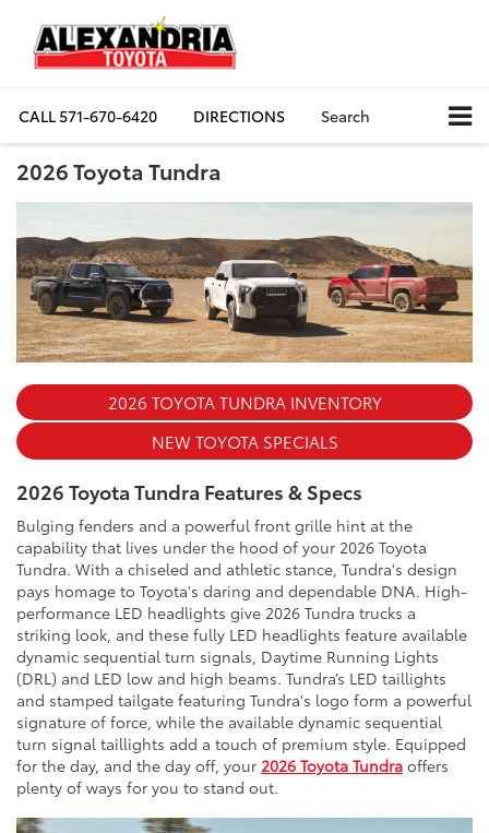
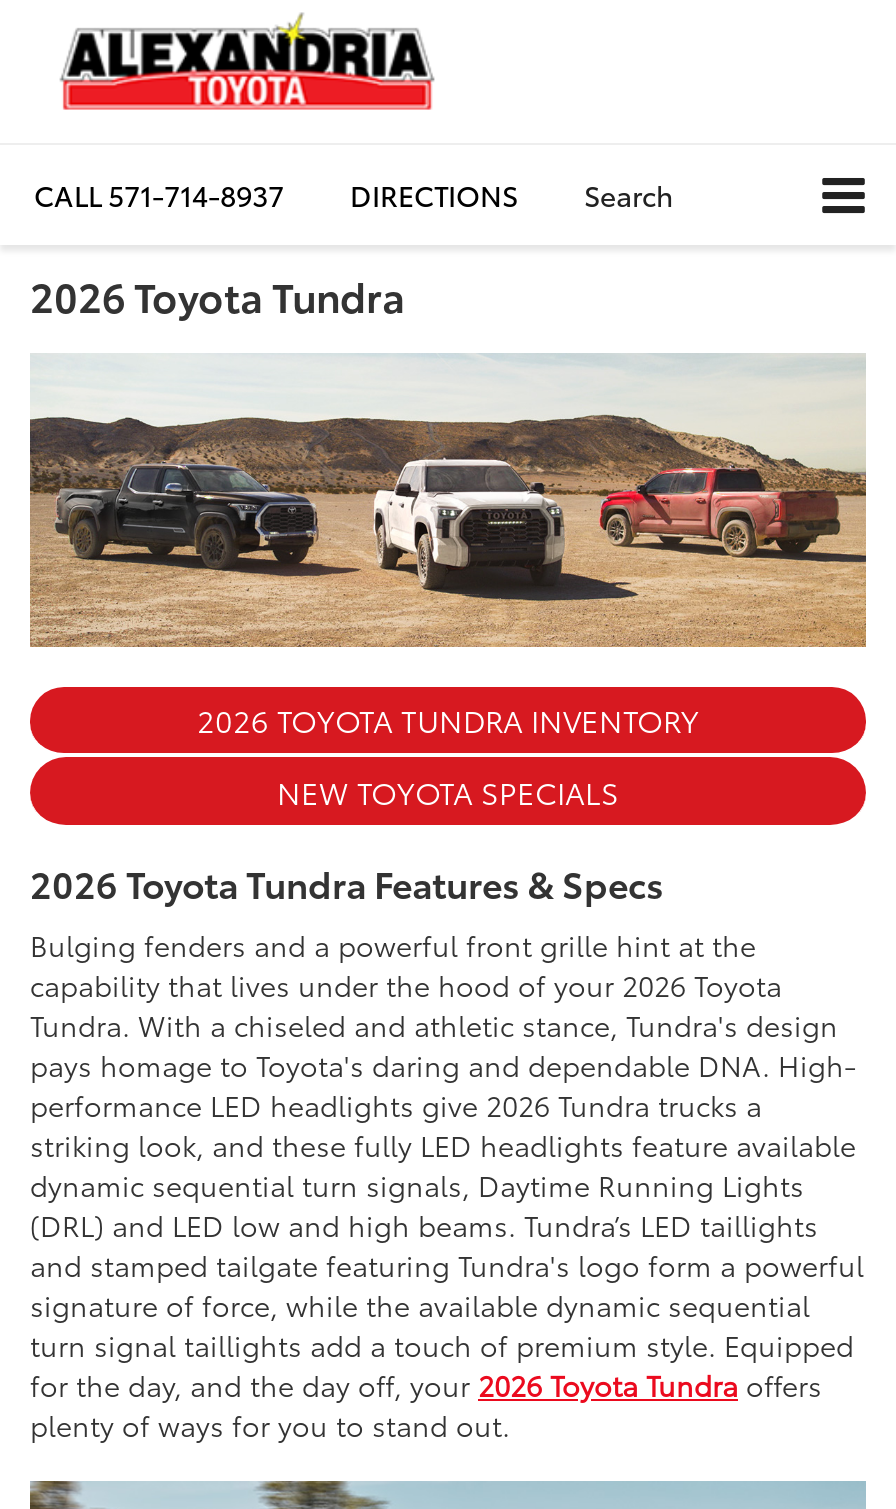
- CALL 571-670-6420 DIRECTIONS Search
+ CALL 571-714-8937 DIRECTIONS Search
